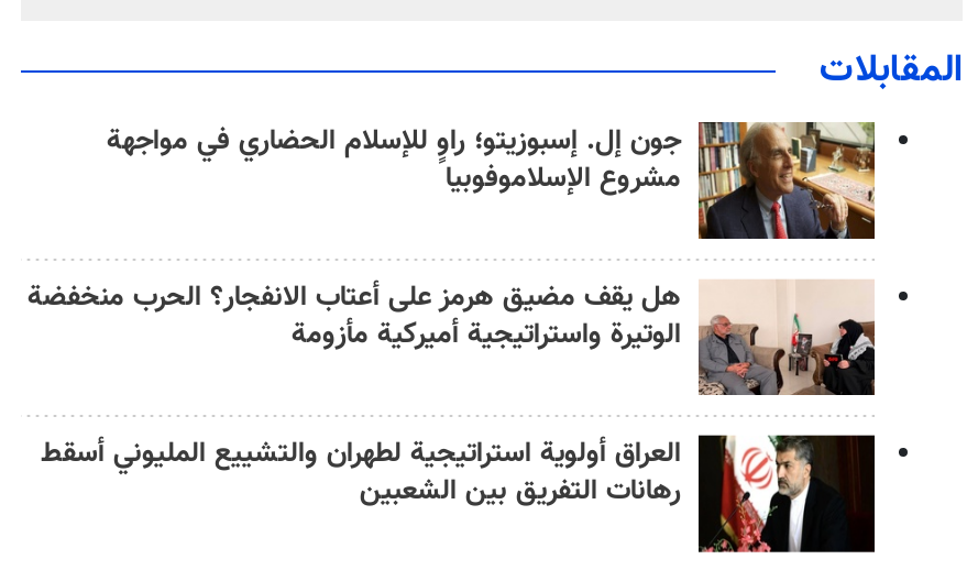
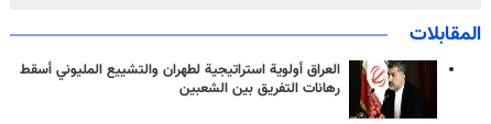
- [image]
- جون إل. إسبوزيتو؛ راوٍ للإسلام الحضاري في مواجهة
- مشروع الإسلاموفوبيا
- هل يقف مضيق هرمز على أعتاب الانفجار؟ الحرب منخفضة
- الوتيرة واستراتيجية أميركية مأزومة

- [image]
